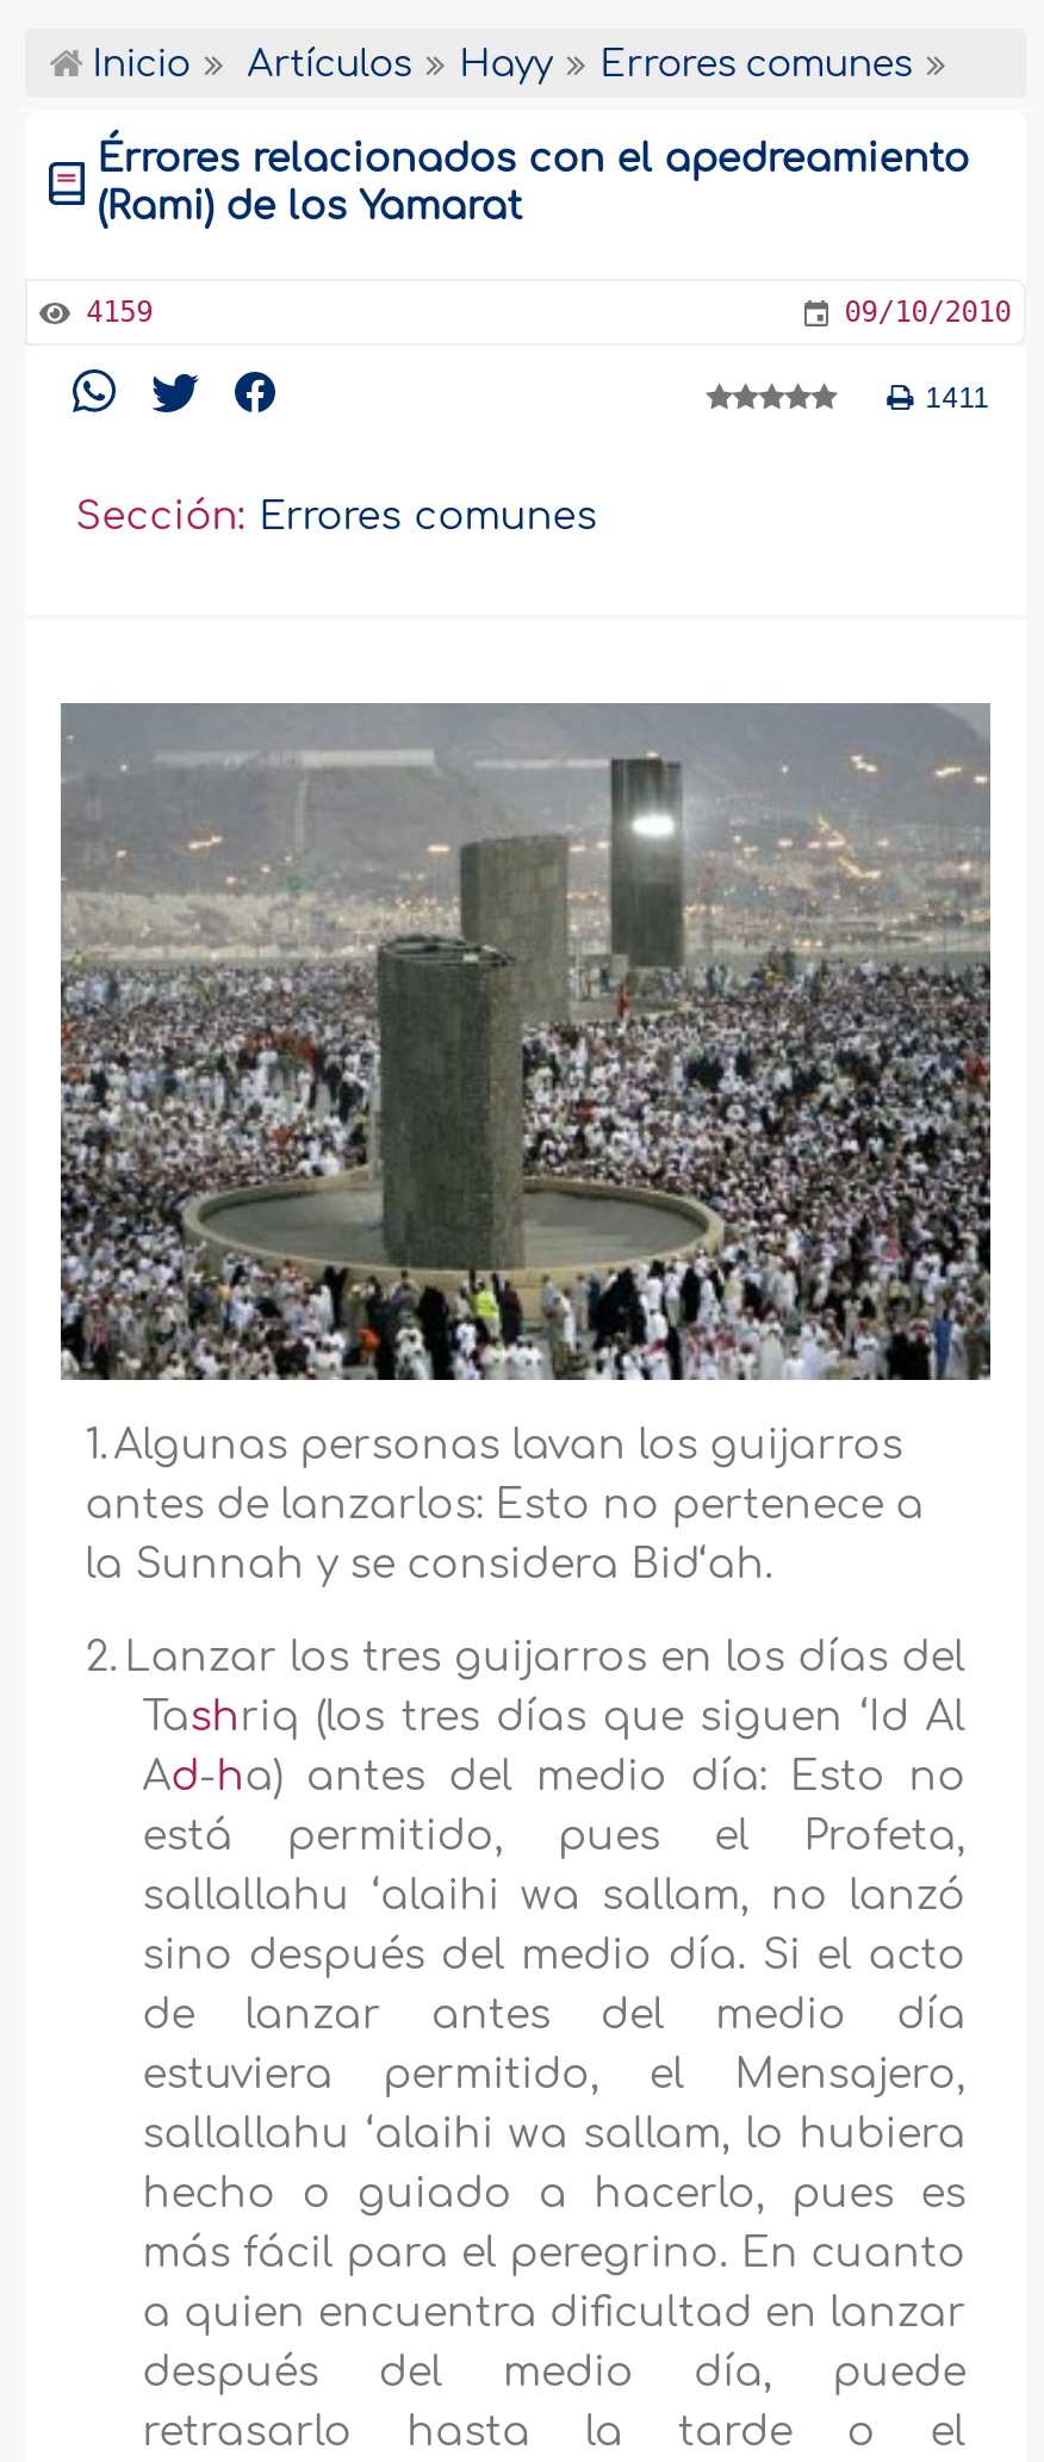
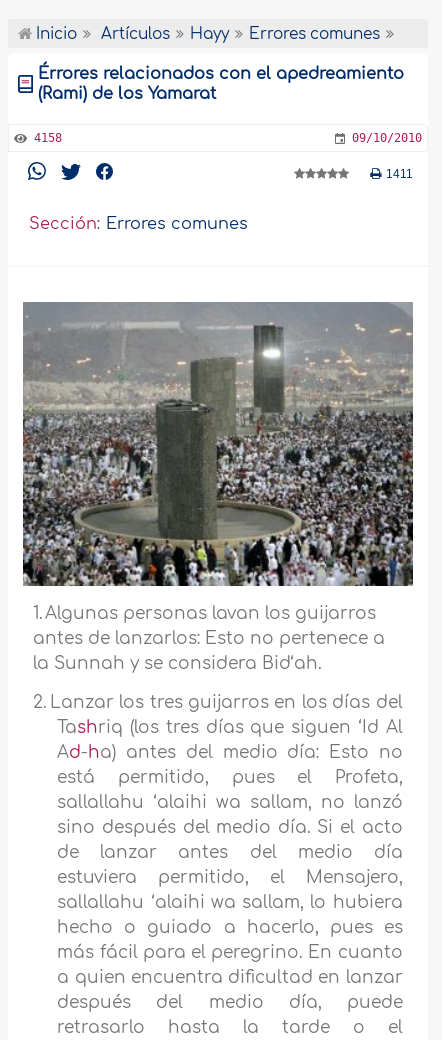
- 4159
+ 4158
